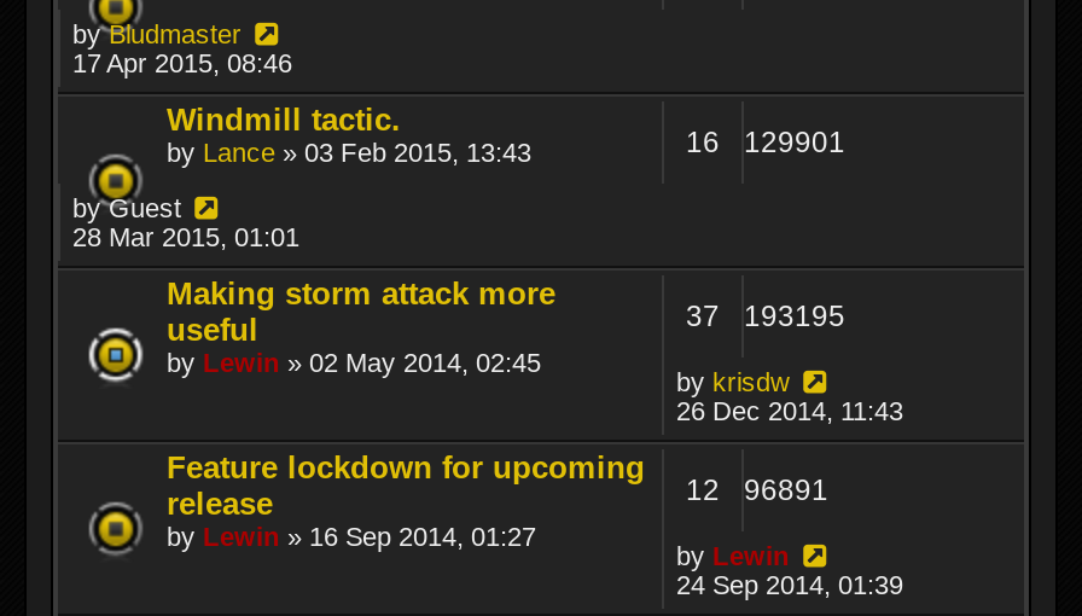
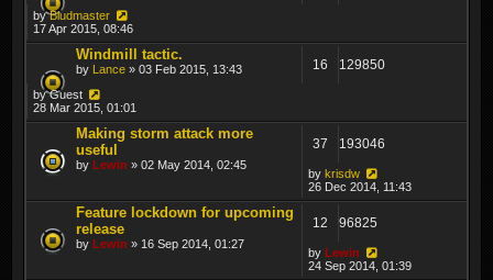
- 16 129901
+ 16 129850

- 37 193195
+ 37 193046

- 12 96891
+ 12 96825
